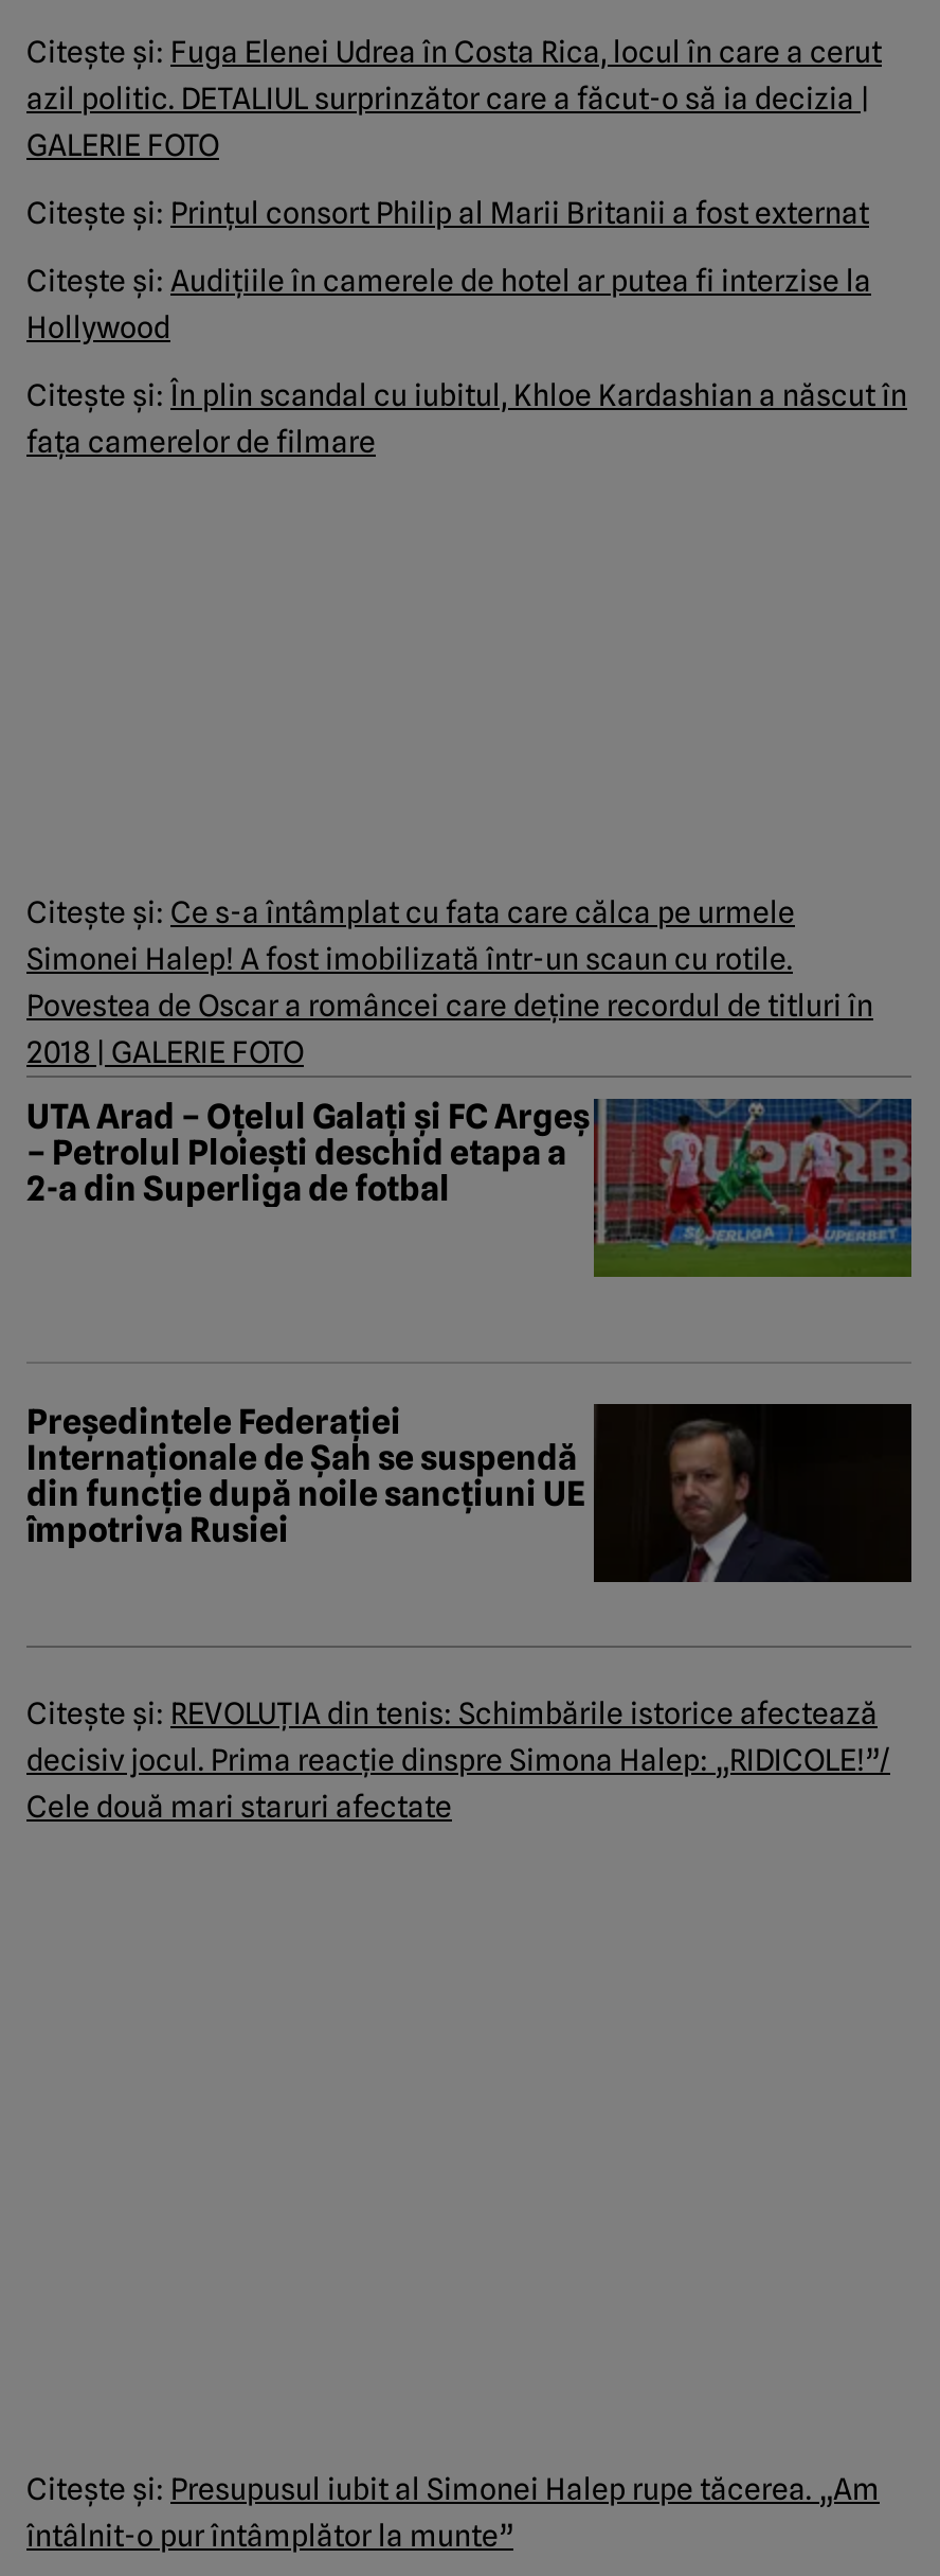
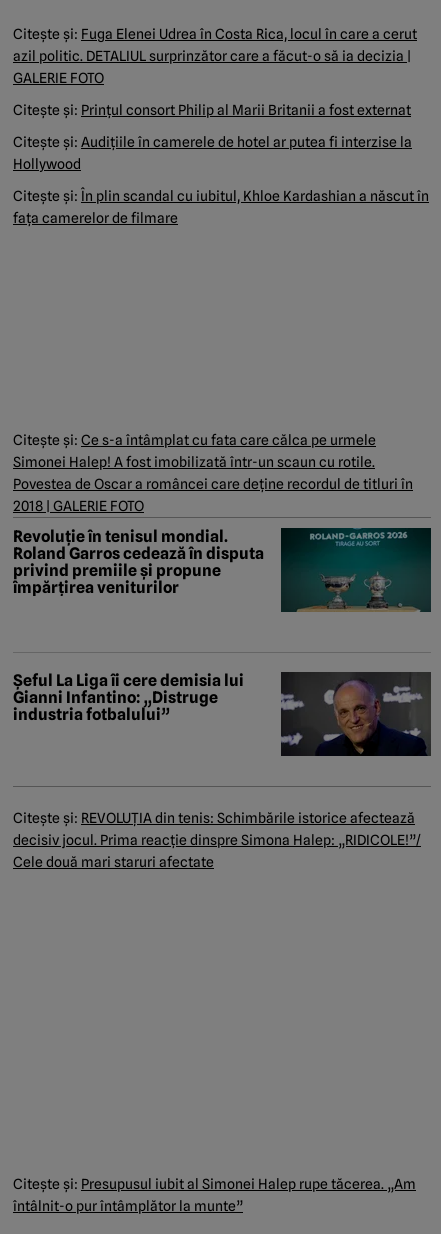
- [image]
- UTA Arad – Oțelul Galați și FC Argeș
- – Petrolul Ploiești deschid etapa a
- 2-a din Superliga de fotbal
+ [image]
+ Revoluție în tenisul mondial.
+ Roland Garros cedează în disputa
+ privind premiile și propune
+ împărțirea veniturilor

- [image]
- Președintele Federației
- Internaționale de Șah se suspendă
- din funcție după noile sancțiuni UE
- împotriva Rusiei
+ [image]
+ Șeful La Liga îi cere demisia lui
+ Gianni Infantino: „Distruge
+ industria fotbalului”
